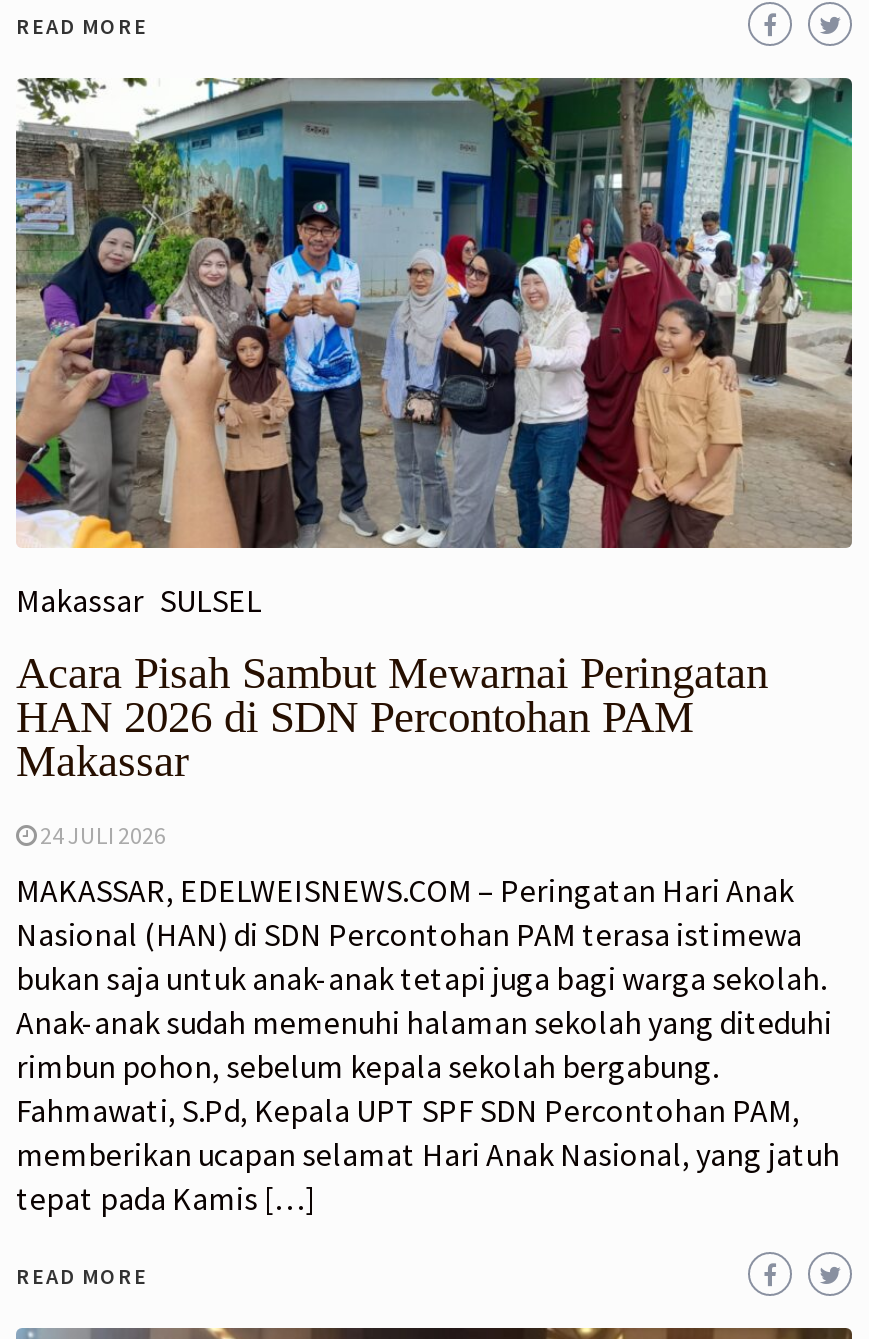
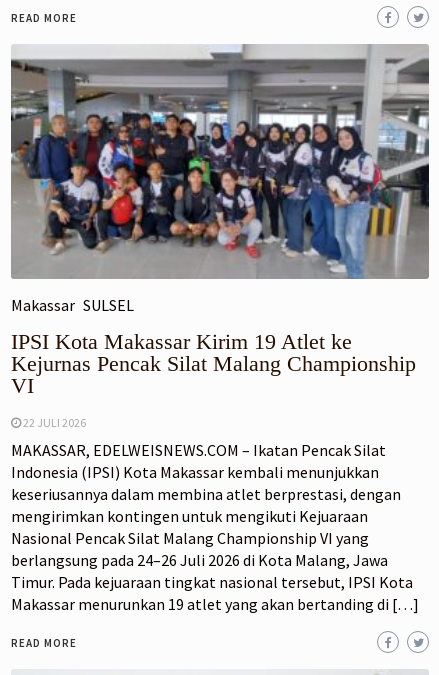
- [image]
+ [image]

- Acara Pisah Sambut Mewarnai Peringatan
- HAN 2026 di SDN Percontohan PAM
- Makassar
+ IPSI Kota Makassar Kirim 19 Atlet ke
+ Kejurnas Pencak Silat Malang Championship
+ VI

- 24 JULI 2026
+ 22 JULI 2026

- MAKASSAR, EDELWEISNEWS.COM – Peringatan Hari Anak
- Nasional (HAN) di SDN Percontohan PAM terasa istimewa
- bukan saja untuk anak-anak tetapi juga bagi warga sekolah.
- Anak-anak sudah memenuhi halaman sekolah yang diteduhi
- rimbun pohon, sebelum kepala sekolah bergabung.
- Fahmawati, S.Pd, Kepala UPT SPF SDN Percontohan PAM,
- memberikan ucapan selamat Hari Anak Nasional, yang jatuh
- tepat pada Kamis […]
+ MAKASSAR, EDELWEISNEWS.COM – Ikatan Pencak Silat
+ Indonesia (IPSI) Kota Makassar kembali menunjukkan
+ keseriusannya dalam membina atlet berprestasi, dengan
+ mengirimkan kontingen untuk mengikuti Kejuaraan
+ Nasional Pencak Silat Malang Championship VI yang
+ berlangsung pada 24–26 Juli 2026 di Kota Malang, Jawa
+ Timur. Pada kejuaraan tingkat nasional tersebut, IPSI Kota
+ Makassar menurunkan 19 atlet yang akan bertanding di […]
